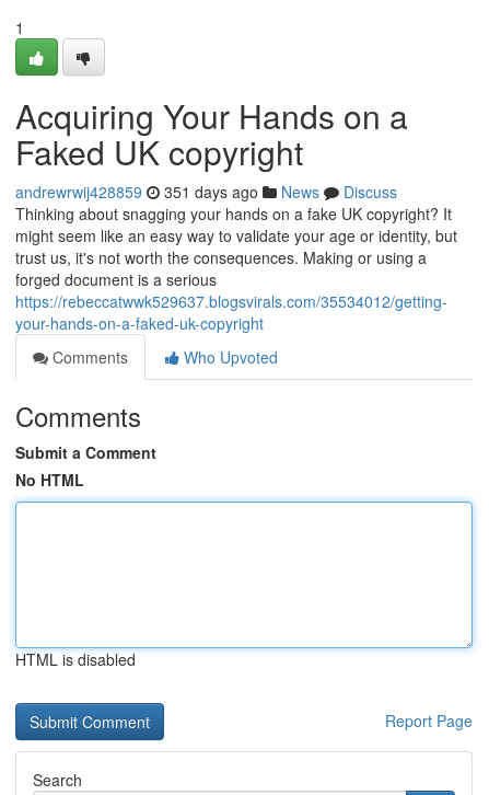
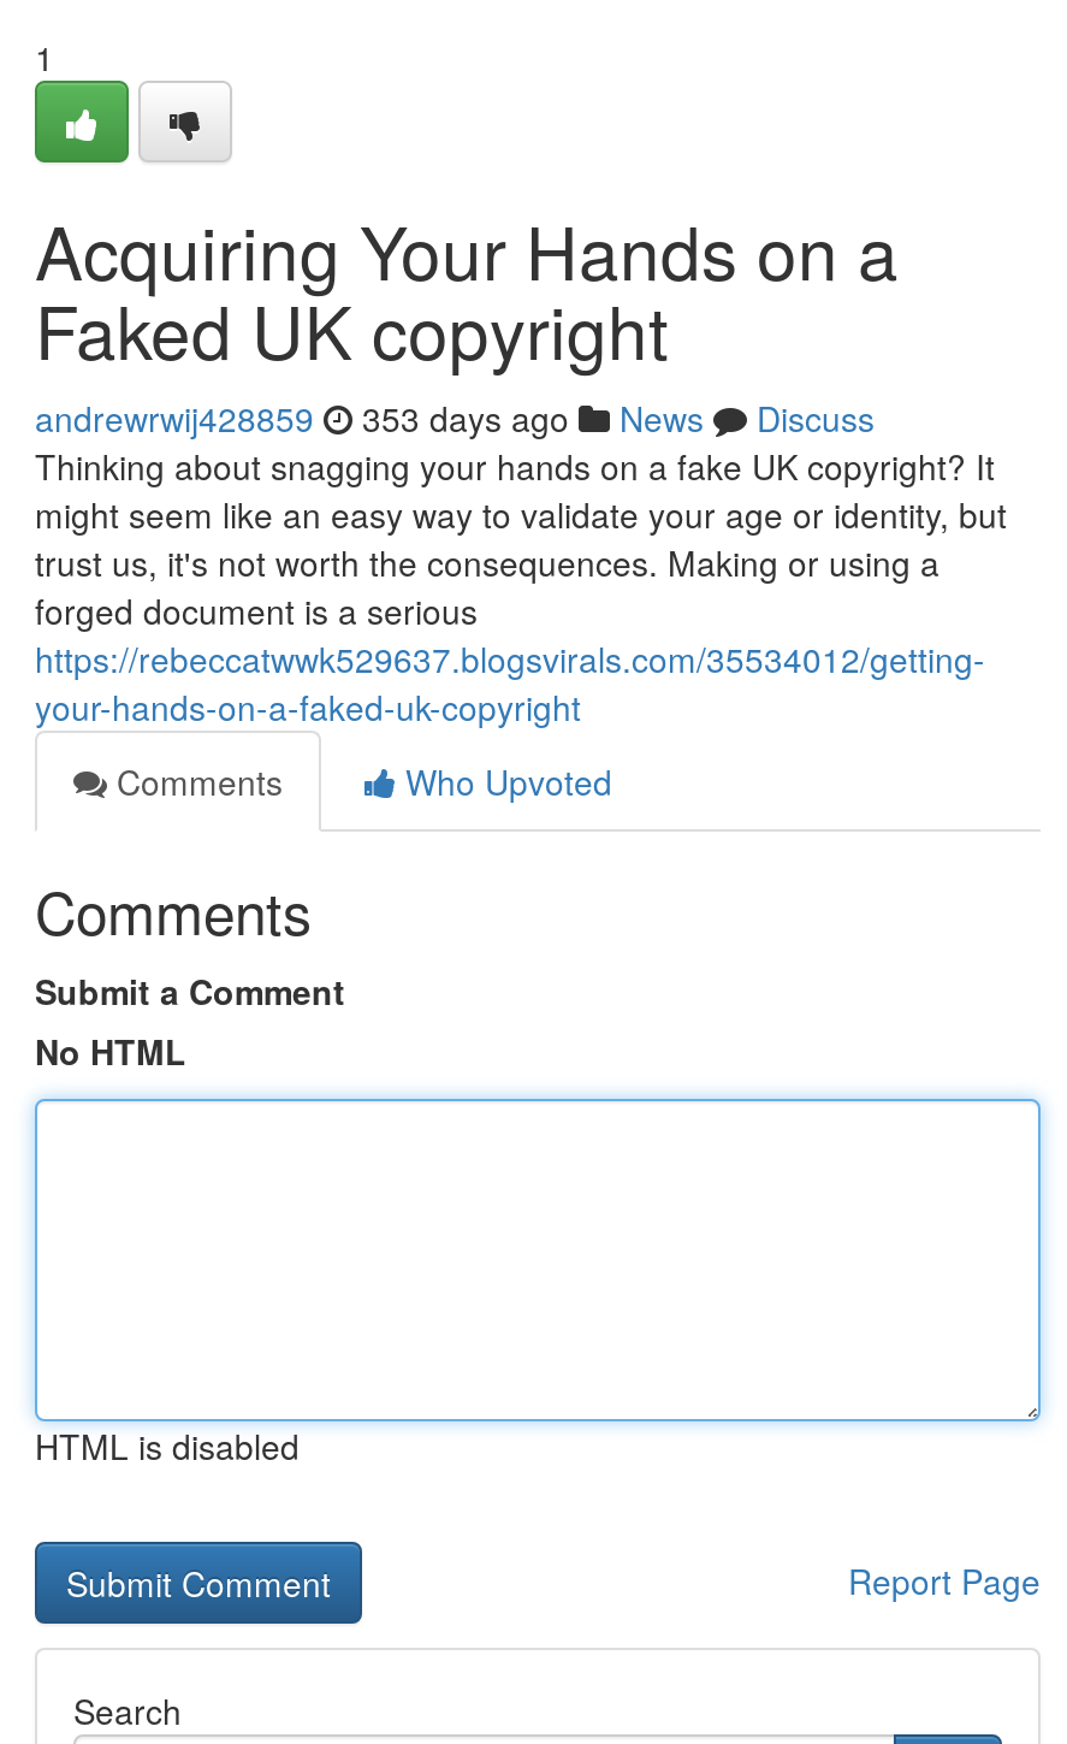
- andrewrwij428859 351 days ago News Discuss
+ andrewrwij428859 353 days ago News Discuss
